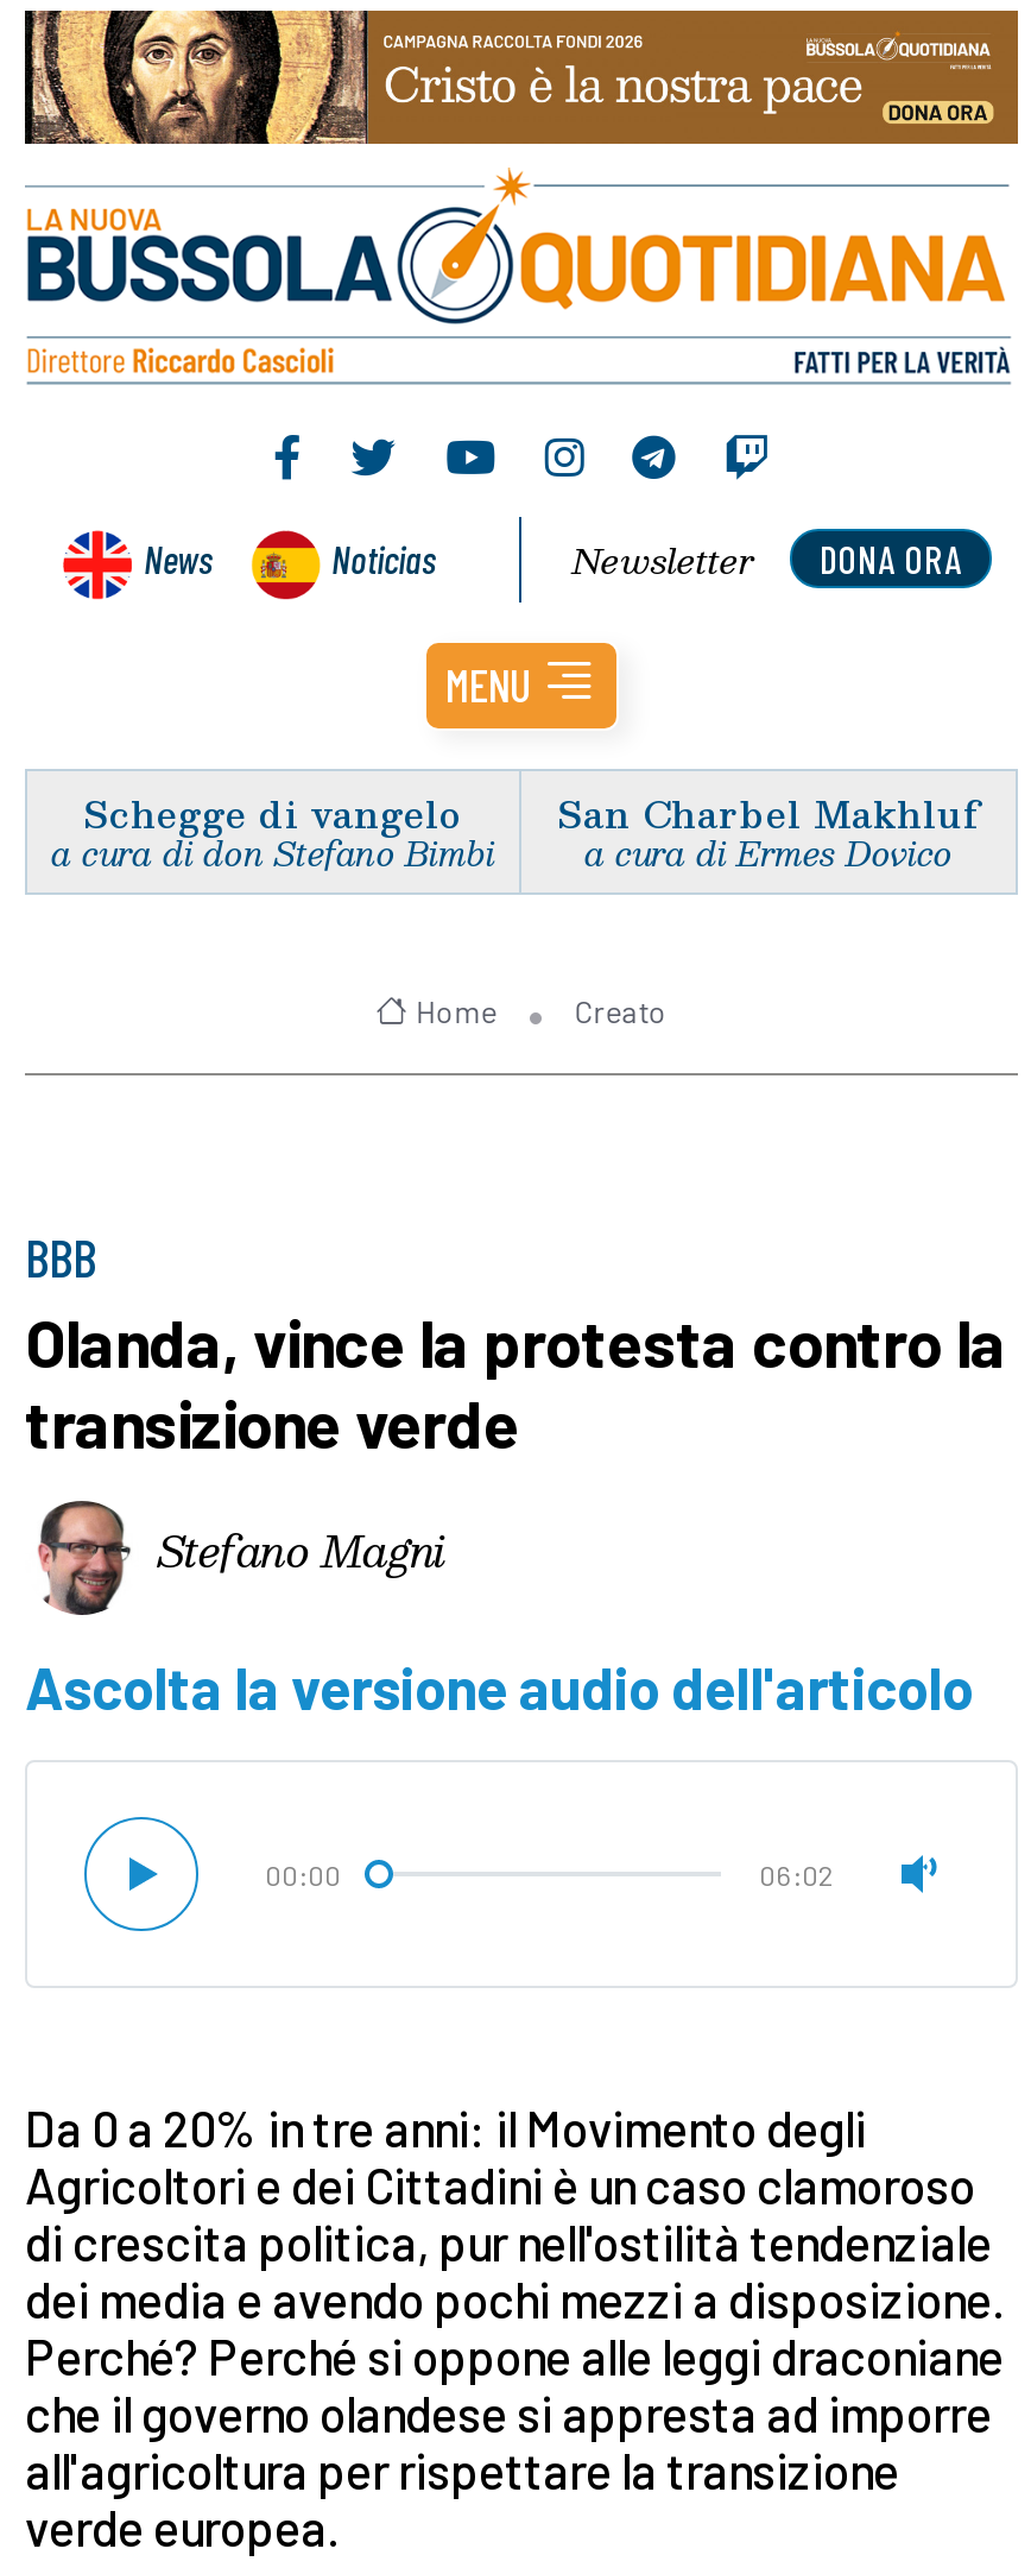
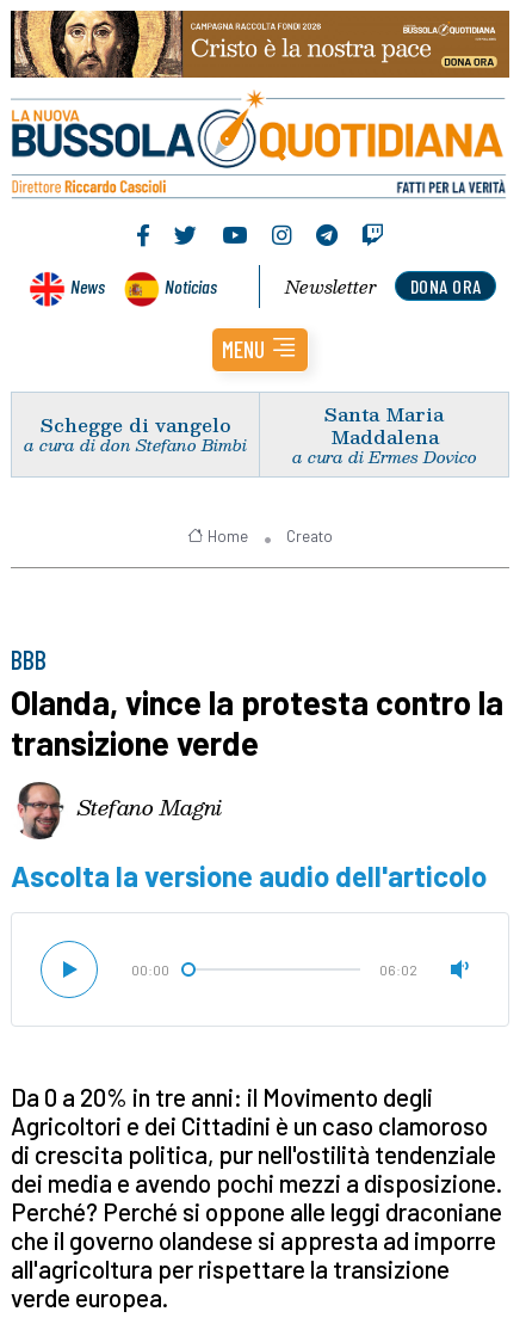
- San Charbel Makhluf
+ Santa Maria
+ Maddalena
